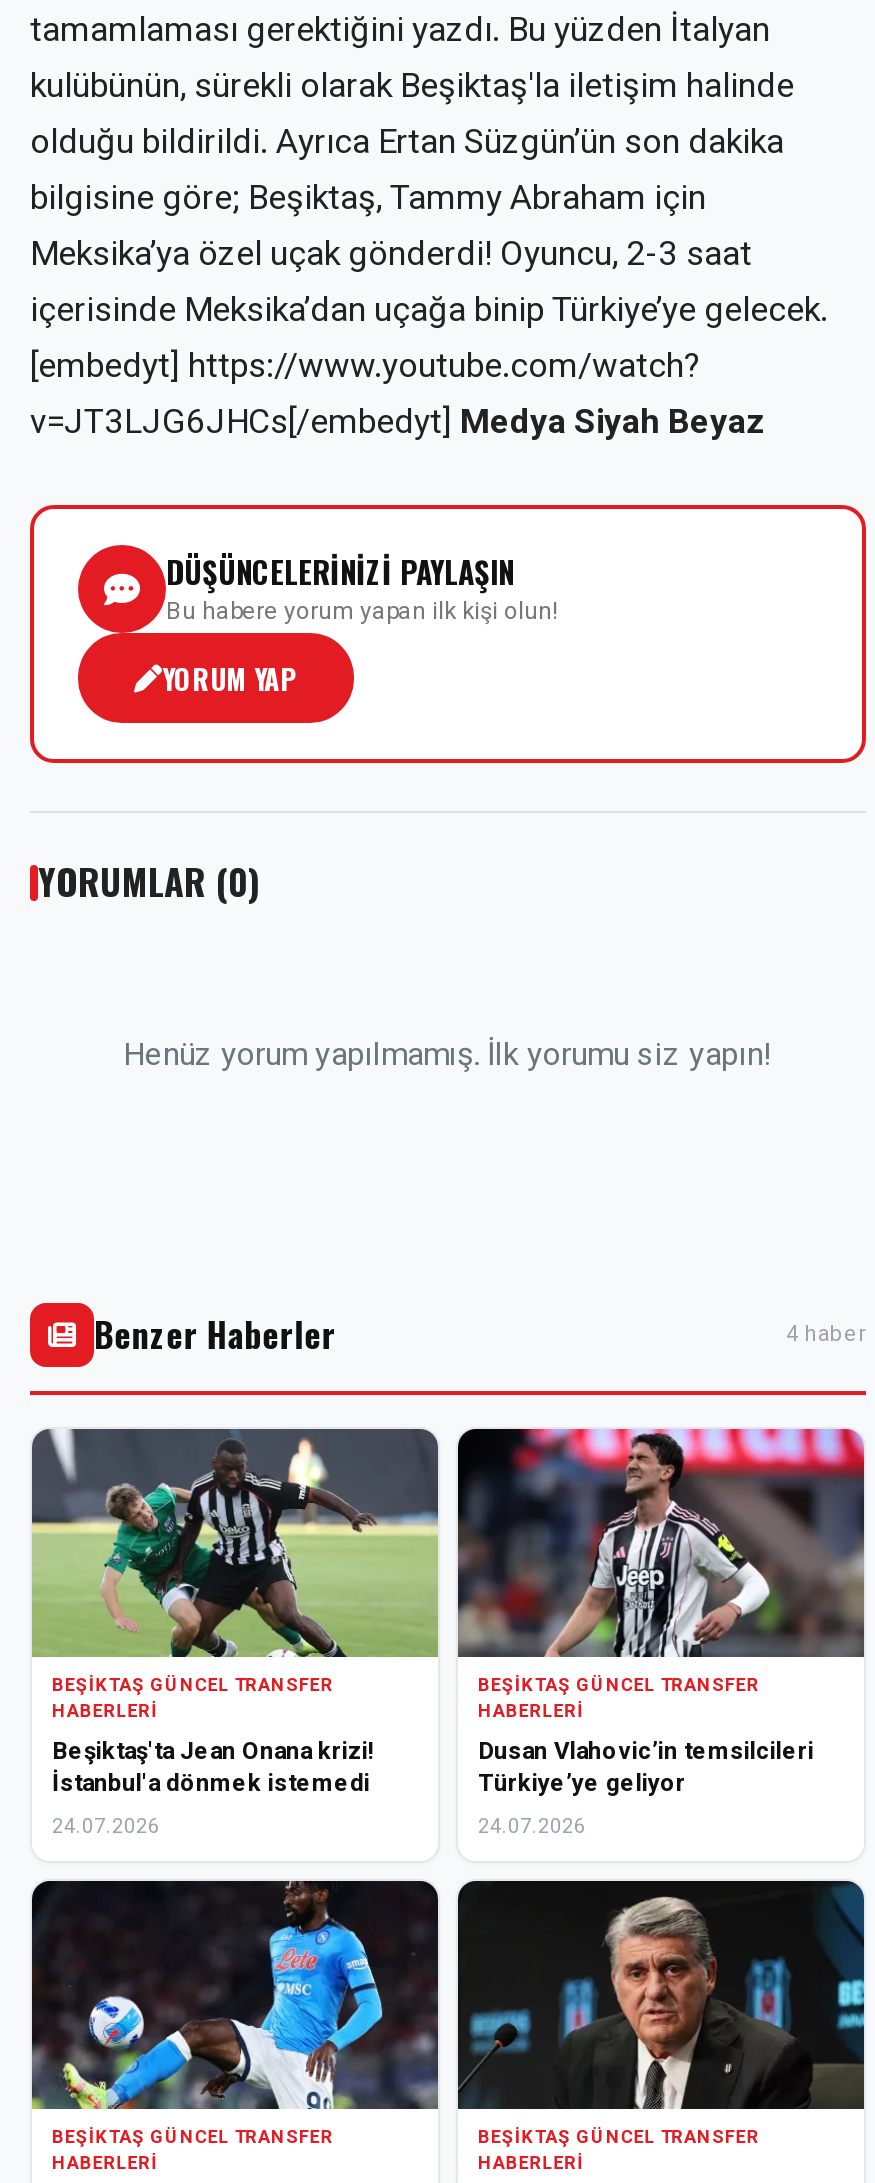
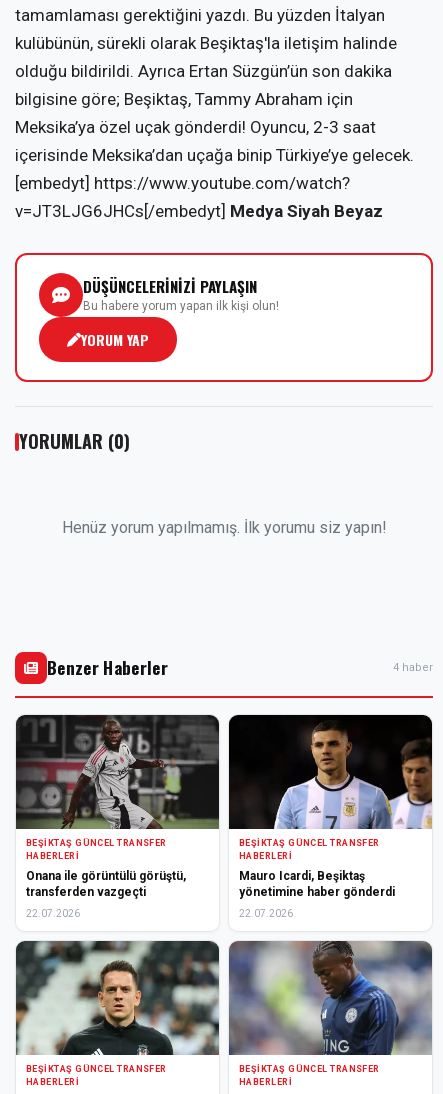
- [image]
- Beşiktaş'ta Jean Onana krizi!
- İstanbul'a dönmek istemedi
+ [image]
+ Onana ile görüntülü görüştü,
+ transferden vazgeçti

- [image]
+ [image]

- Dusan Vlahovic’in temsilcileri
- Türkiye’ye geliyor
+ Mauro Icardi, Beşiktaş
+ yönetimine haber gönderdi

- 24.07.2026
+ 22.07.2026

- 24.07.2026
+ 22.07.2026

- [image]
+ [image]

- [image]
+ [image]
